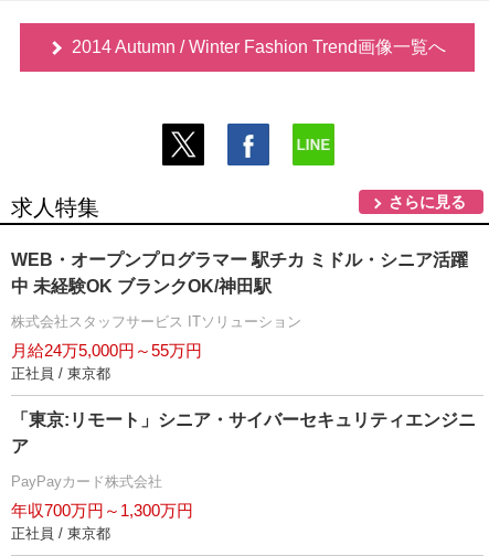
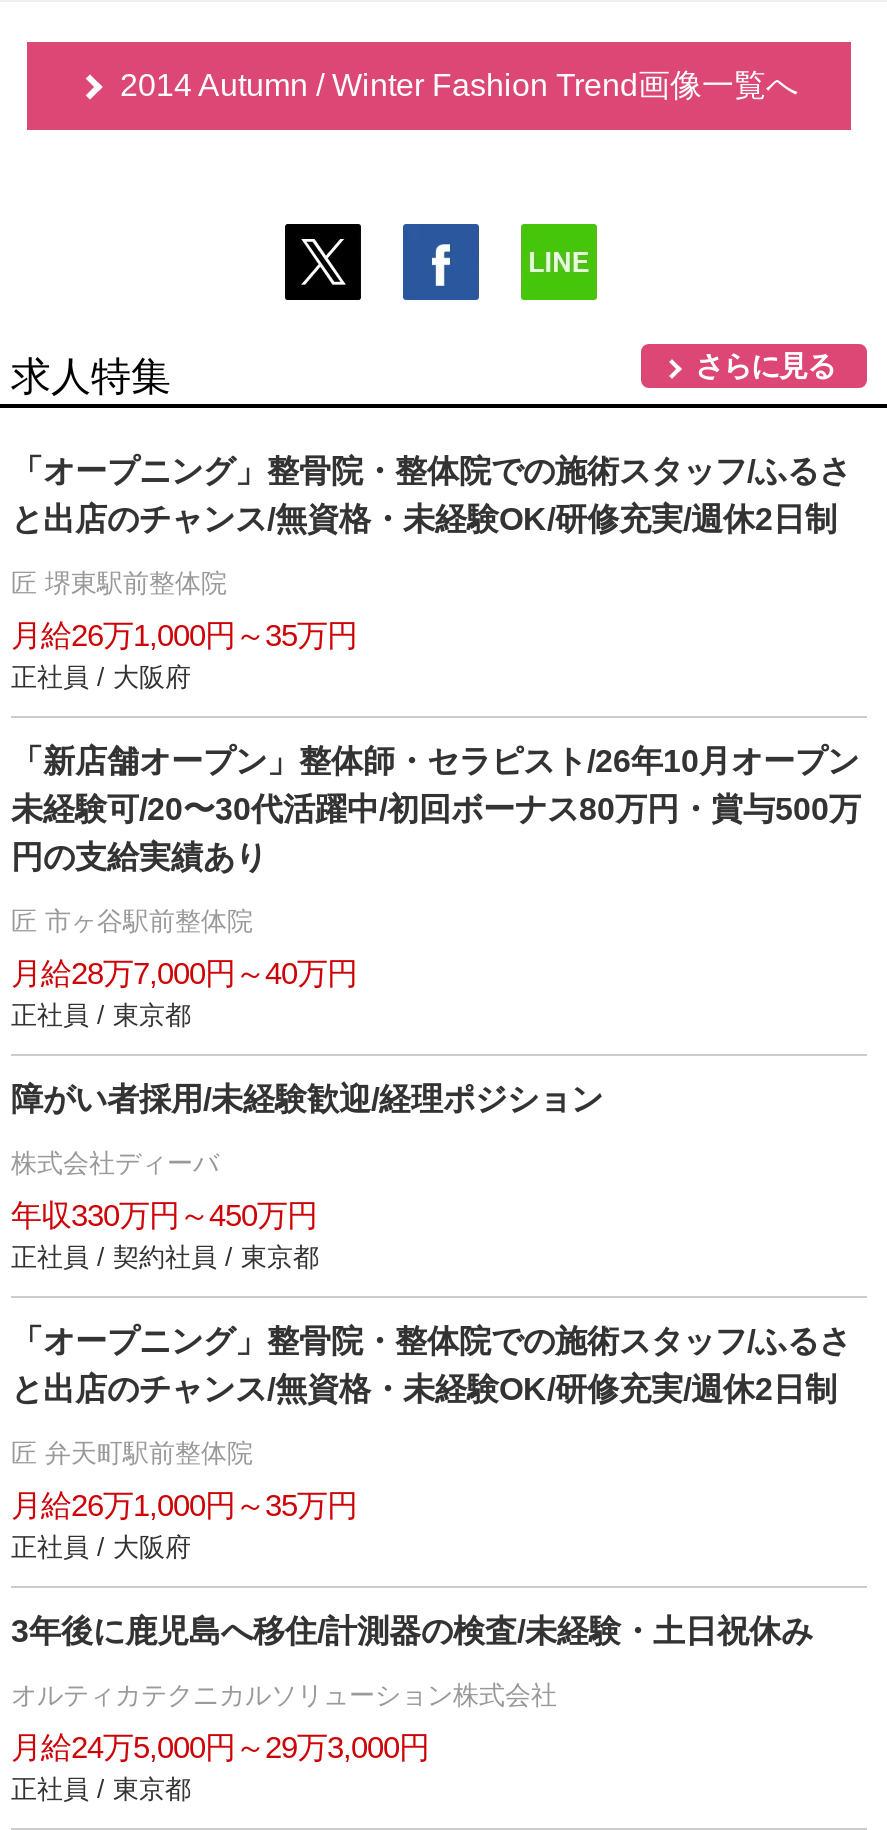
- WEB・オープンプログラマー 駅チカ ミドル・シニア活躍
- 中 未経験OK ブランクOK/神田駅
- 株式会社スタッフサービス ITソリューション
- 月給24万5,000円～55万円
+ 「オープニング」整骨院・整体院での施術スタッフ/ふるさ
+ と出店のチャンス/無資格・未経験OK/研修充実/週休2日制
+ 匠 堺東駅前整体院
+ 月給26万1,000円～35万円
+ 正社員 / 大阪府
+ 「新店舗オープン」整体師・セラピスト/26年10月オープン
+ 未経験可/20〜30代活躍中/初回ボーナス80万円・賞与500万
+ 円の支給実績あり
+ 匠 市ヶ谷駅前整体院
+ 月給28万7,000円～40万円

- 「東京:リモート」シニア・サイバーセキュリティエンジニ
- ア
- PayPayカード株式会社
- 年収700万円～1,300万円
+ 障がい者採用/未経験歓迎/経理ポジション
+ 株式会社ディーバ
+ 年収330万円～450万円
+ 正社員 / 契約社員 / 東京都
+ 「オープニング」整骨院・整体院での施術スタッフ/ふるさ
+ と出店のチャンス/無資格・未経験OK/研修充実/週休2日制
+ 匠 弁天町駅前整体院
+ 月給26万1,000円～35万円
+ 正社員 / 大阪府
+ 3年後に鹿児島へ移住/計測器の検査/未経験・土日祝休み
+ オルティカテクニカルソリューション株式会社
+ 月給24万5,000円～29万3,000円
